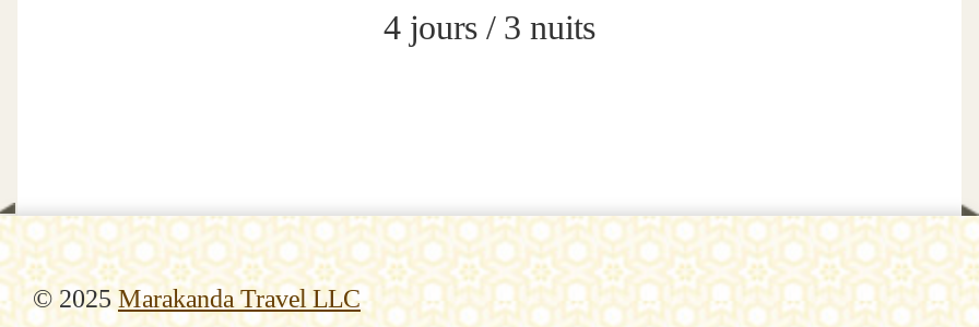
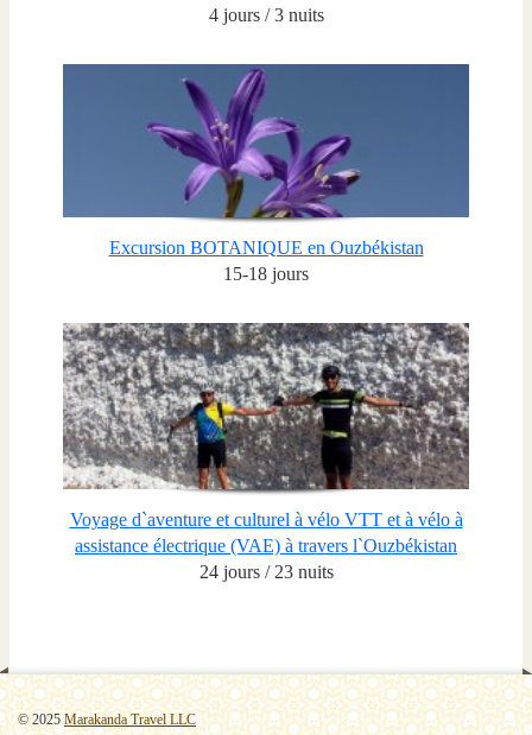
+ [image]
+ Excursion BOTANIQUE en Ouzbékistan
+ 15-18 jours

+ [image]
+ Voyage d`aventure et culturel à vélo VTT et à vélo à
+ assistance électrique (VAE) à travers l`Ouzbékistan
+ 24 jours / 23 nuits
